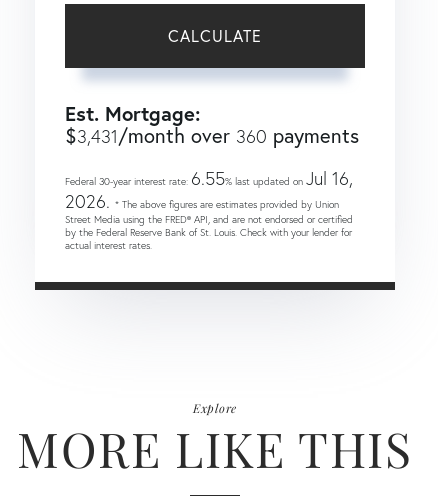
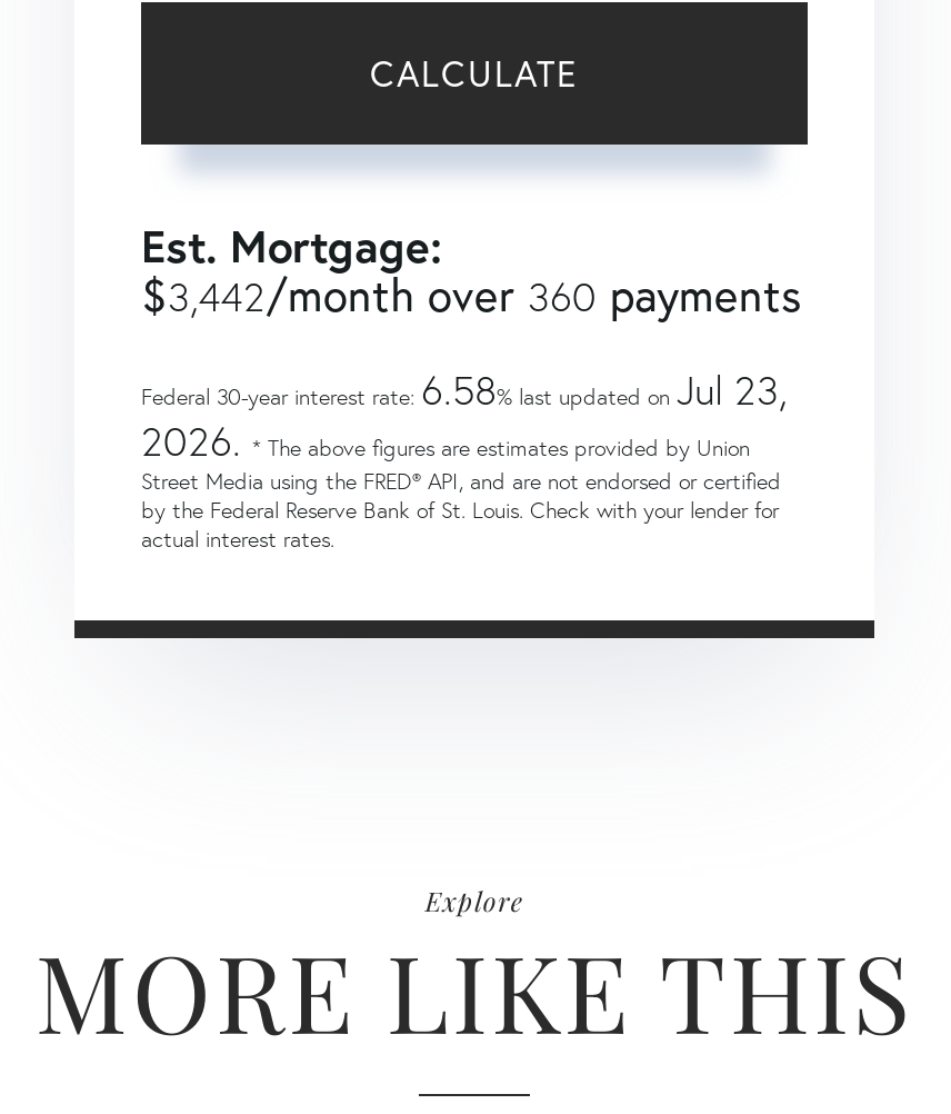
- $3,431/month over 360 payments
+ $3,442/month over 360 payments

- Federal 30-year interest rate: 6.55% last updated on Jul 16,
+ Federal 30-year interest rate: 6.58% last updated on Jul 23,
